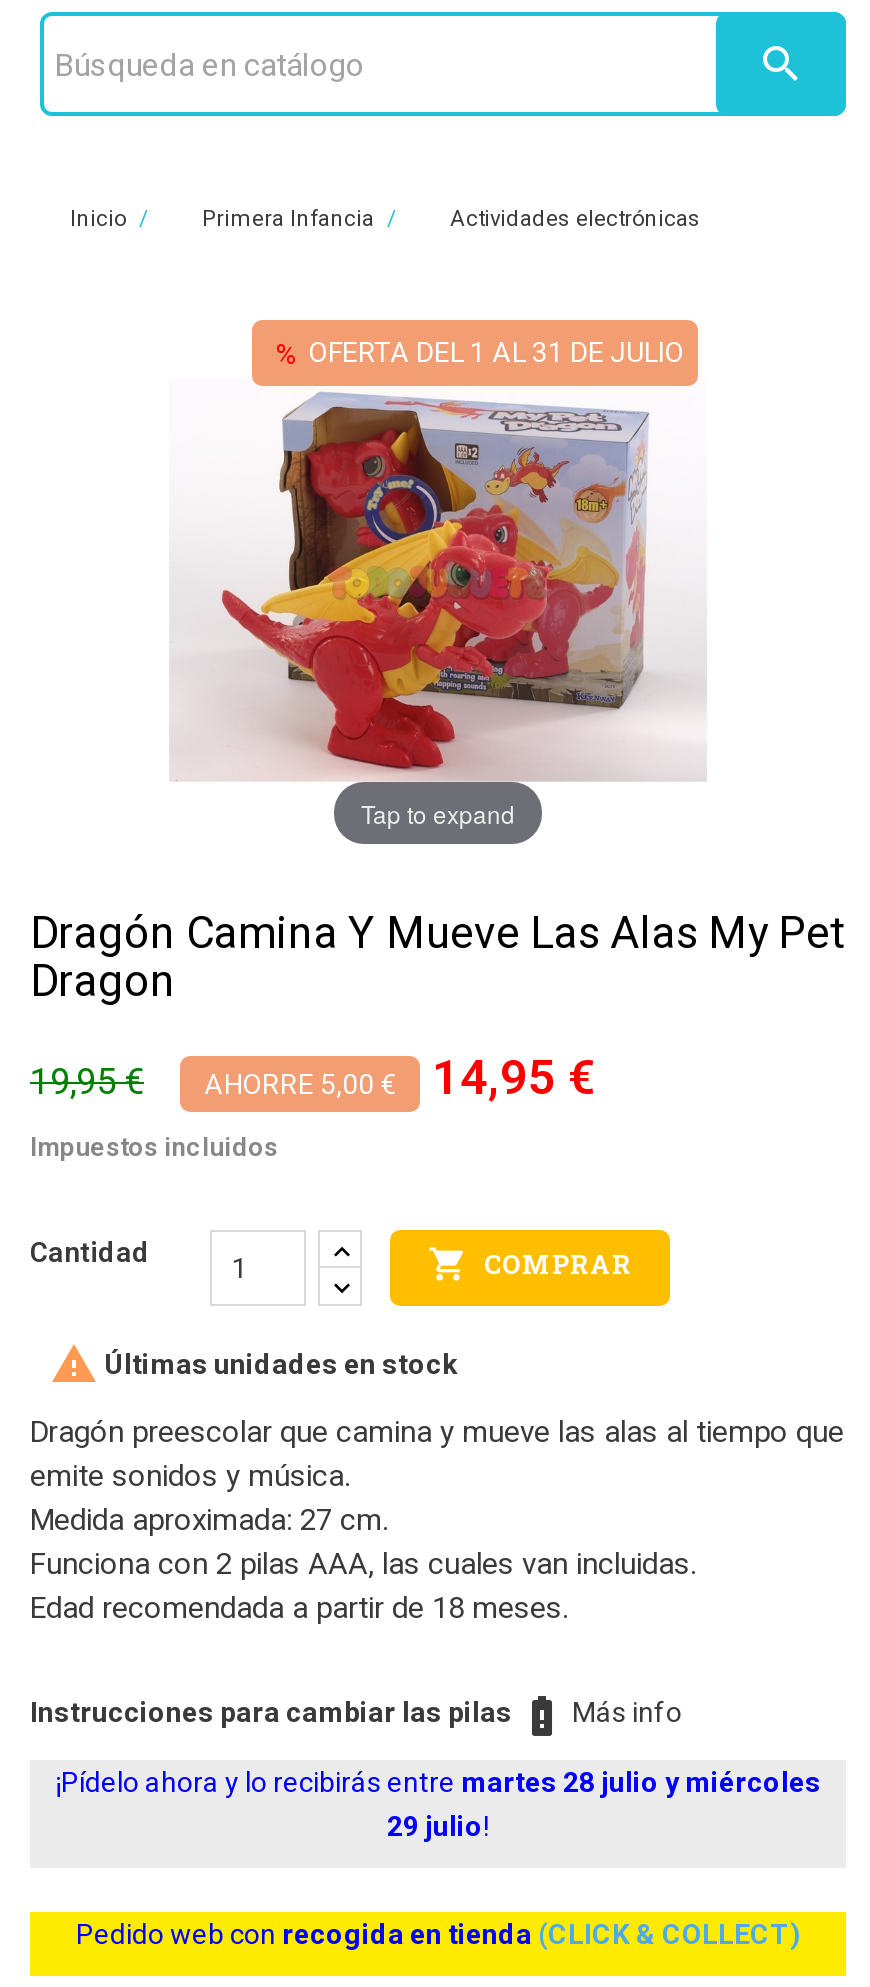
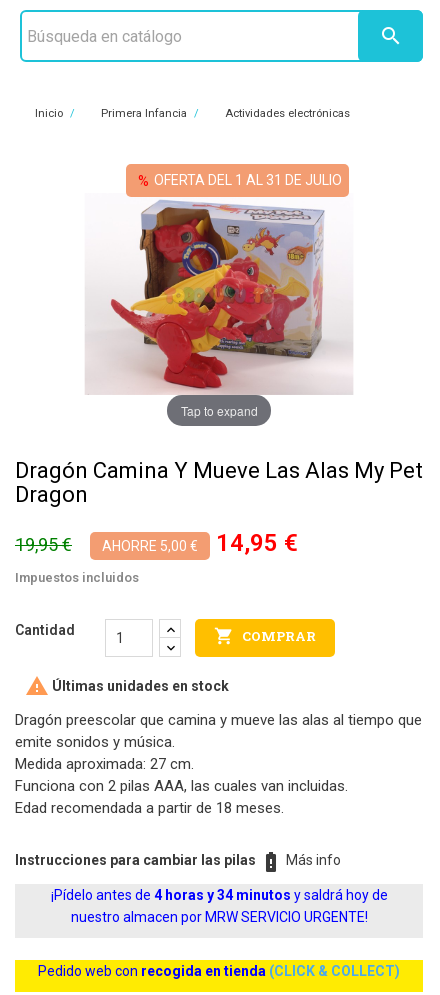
- ¡Pídelo ahora y lo recibirás entre martes 28 julio y miércoles
- 29 julio!
+ ¡Pídelo antes de 4 horas y 34 minutos y saldrá hoy de
+ nuestro almacen por MRW SERVICIO URGENTE!
